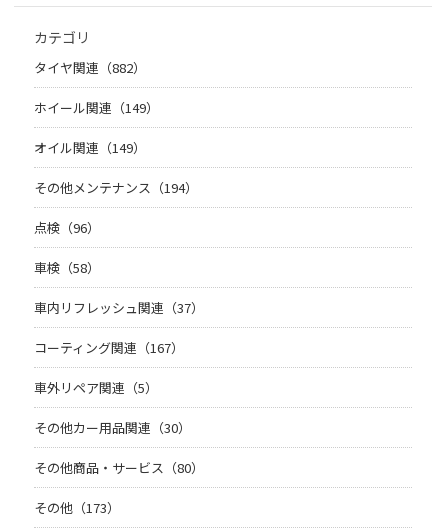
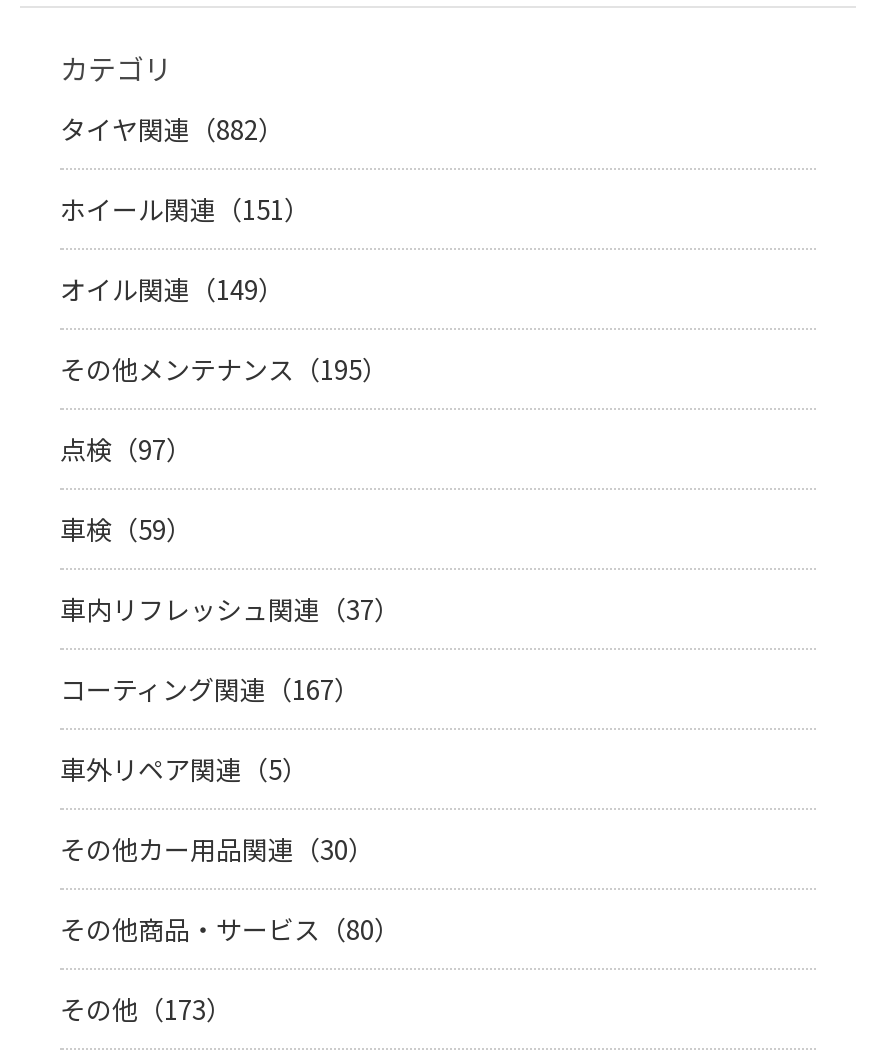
- ホイール関連（149）
+ ホイール関連（151）

- その他メンテナンス（194）
+ その他メンテナンス（195）

- 点検（96）
+ 点検（97）

- 車検（58）
+ 車検（59）
